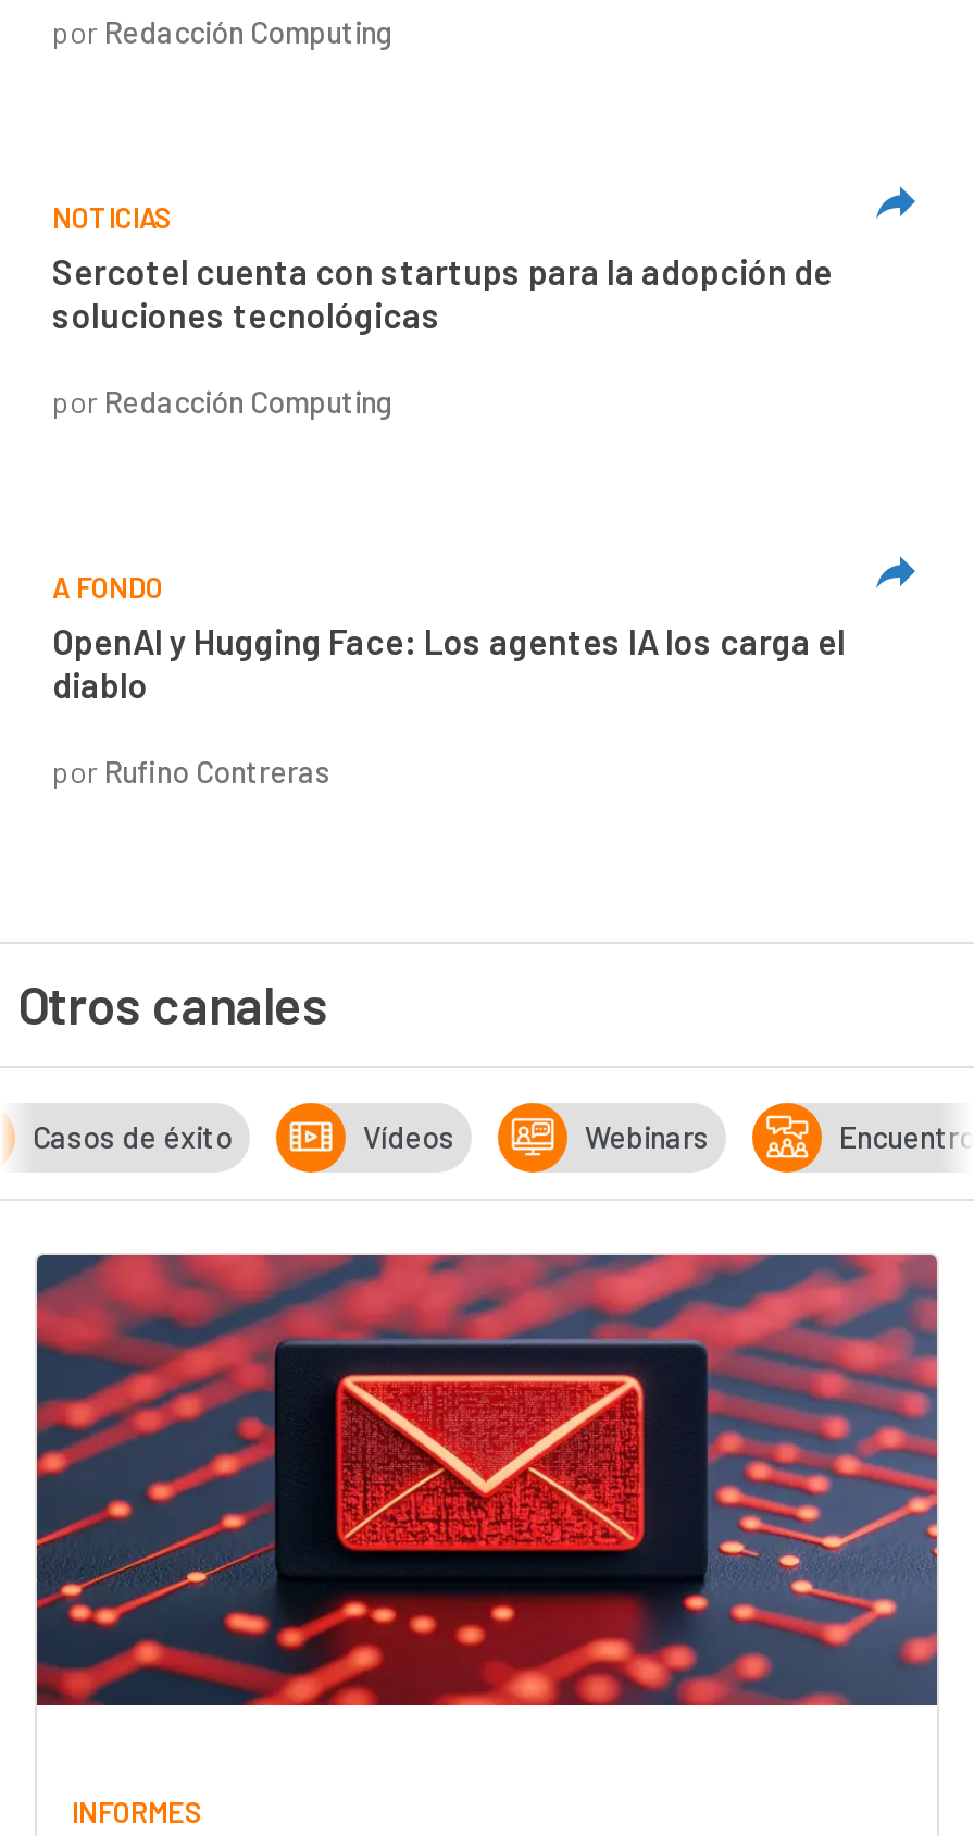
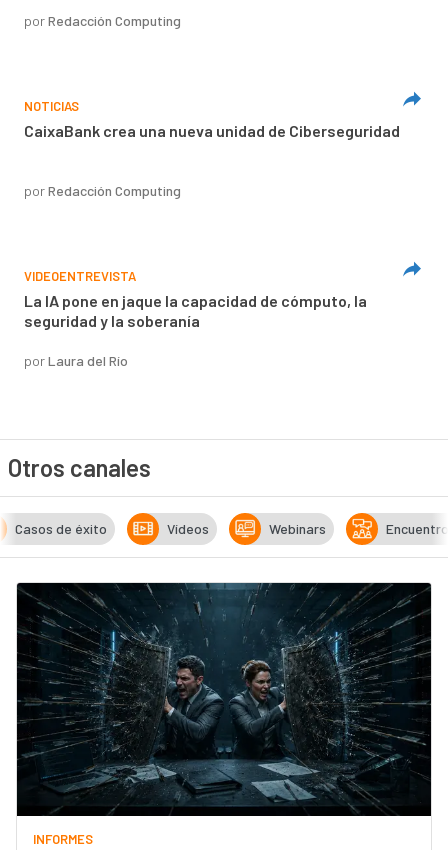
- Sercotel cuenta con startups para la adopción de
- soluciones tecnológicas
+ CaixaBank crea una nueva unidad de Ciberseguridad

- A FONDO
- OpenAI y Hugging Face: Los agentes IA los carga el
- diablo
+ VIDEOENTREVISTA
+ La IA pone en jaque la capacidad de cómputo, la
+ seguridad y la soberanía

- por Rufino Contreras
+ por Laura del Río

- [image]
+ [image]
